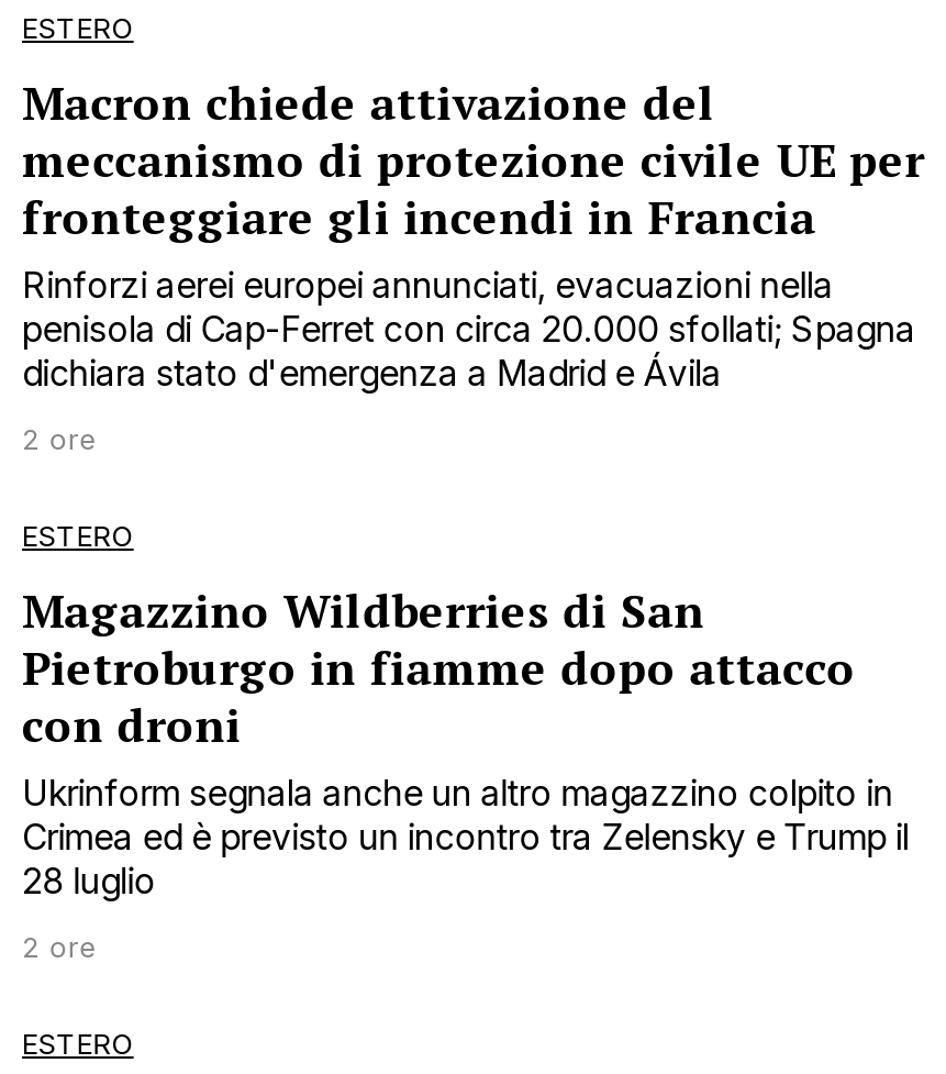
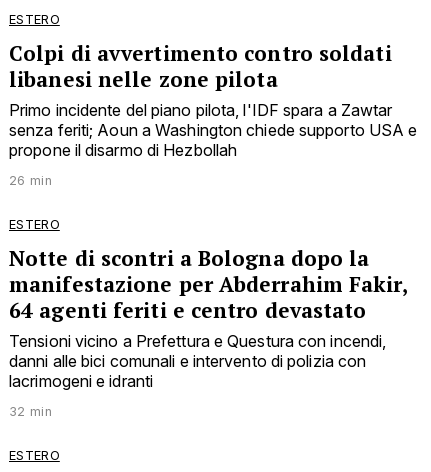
- Macron chiede attivazione del
- meccanismo di protezione civile UE per
- fronteggiare gli incendi in Francia
- Rinforzi aerei europei annunciati, evacuazioni nella
- penisola di Cap-Ferret con circa 20.000 sfollati; Spagna
- dichiara stato d'emergenza a Madrid e Ávila
+ Colpi di avvertimento contro soldati
+ libanesi nelle zone pilota
+ Primo incidente del piano pilota, l'IDF spara a Zawtar
+ senza feriti; Aoun a Washington chiede supporto USA e
+ propone il disarmo di Hezbollah

- 2 ore
+ 26 min

- Magazzino Wildberries di San
- Pietroburgo in fiamme dopo attacco
- con droni
- Ukrinform segnala anche un altro magazzino colpito in
- Crimea ed è previsto un incontro tra Zelensky e Trump il
- 28 luglio
+ Notte di scontri a Bologna dopo la
+ manifestazione per Abderrahim Fakir,
+ 64 agenti feriti e centro devastato
+ Tensioni vicino a Prefettura e Questura con incendi,
+ danni alle bici comunali e intervento di polizia con
+ lacrimogeni e idranti

- 2 ore
+ 32 min
